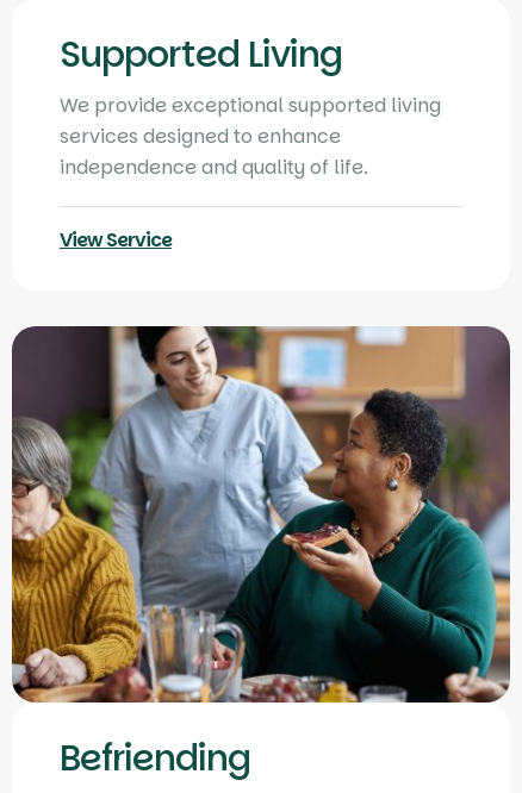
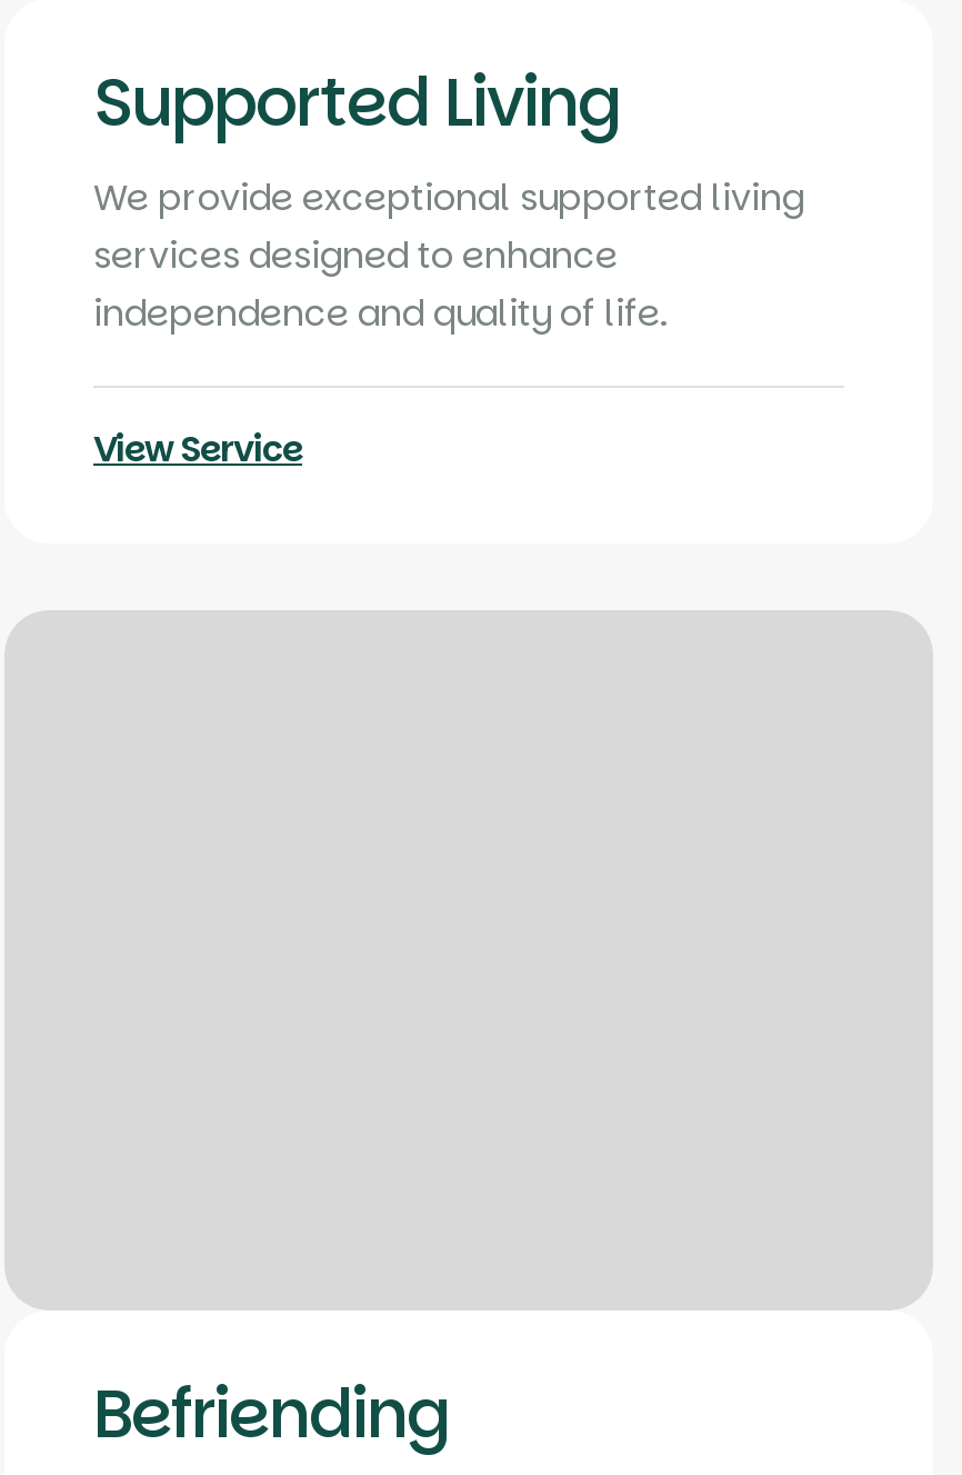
- [image]
